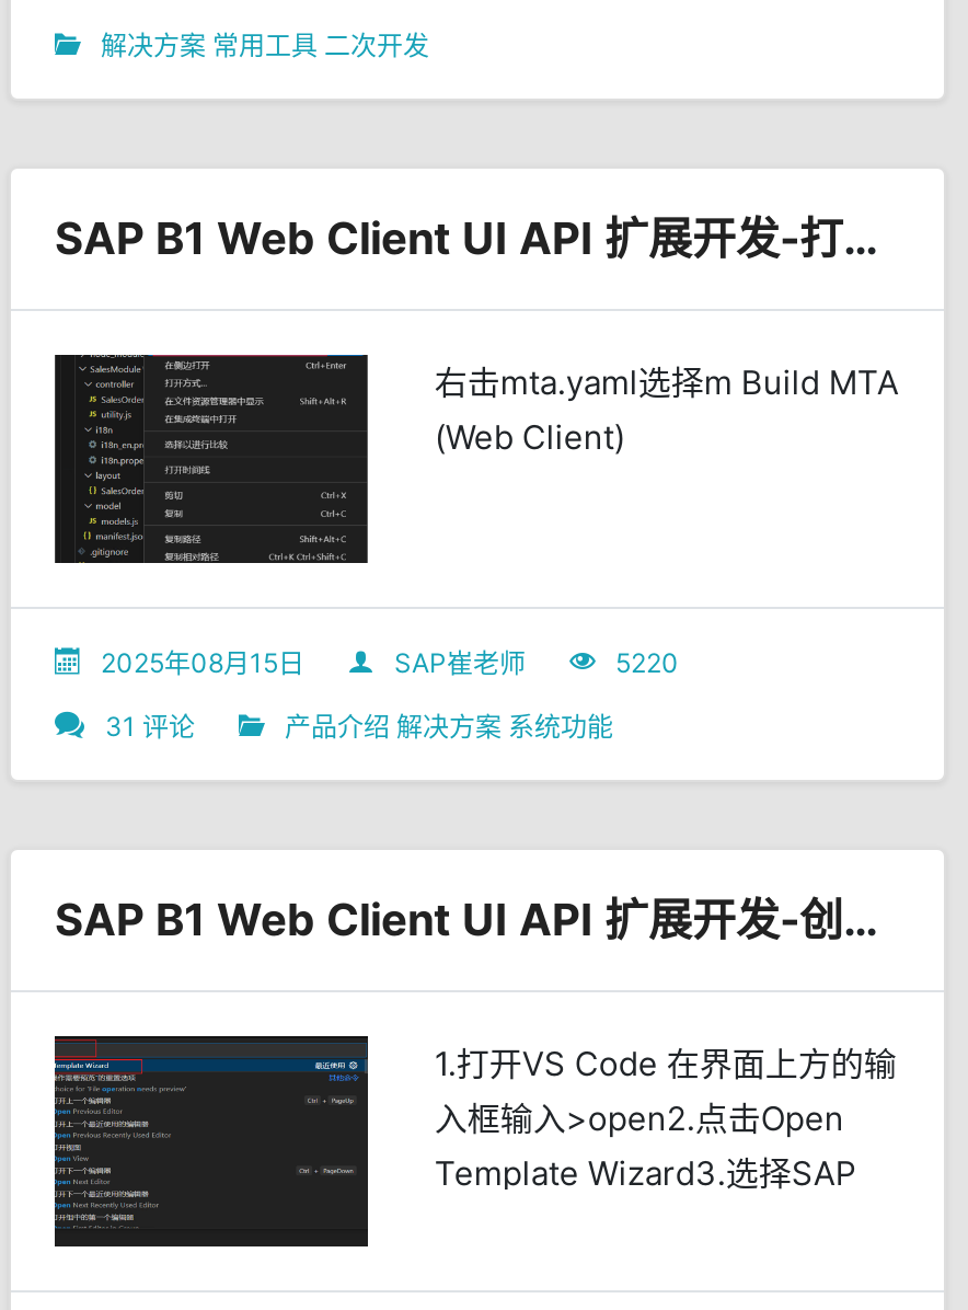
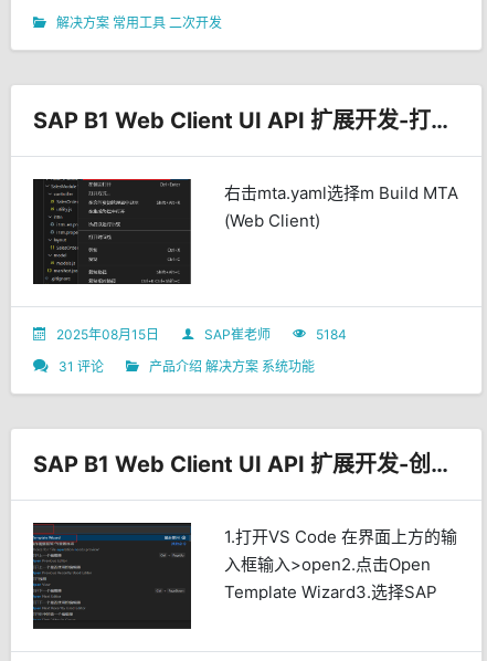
- 5220
+ 5184
